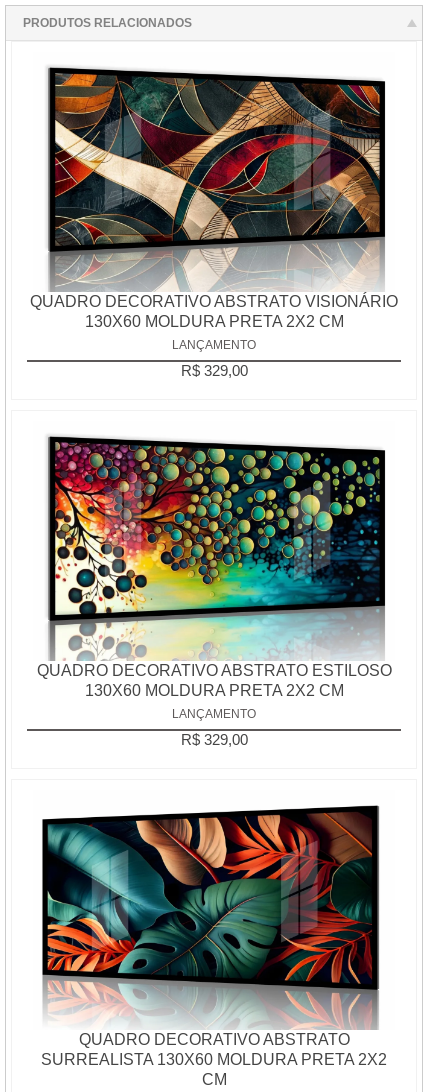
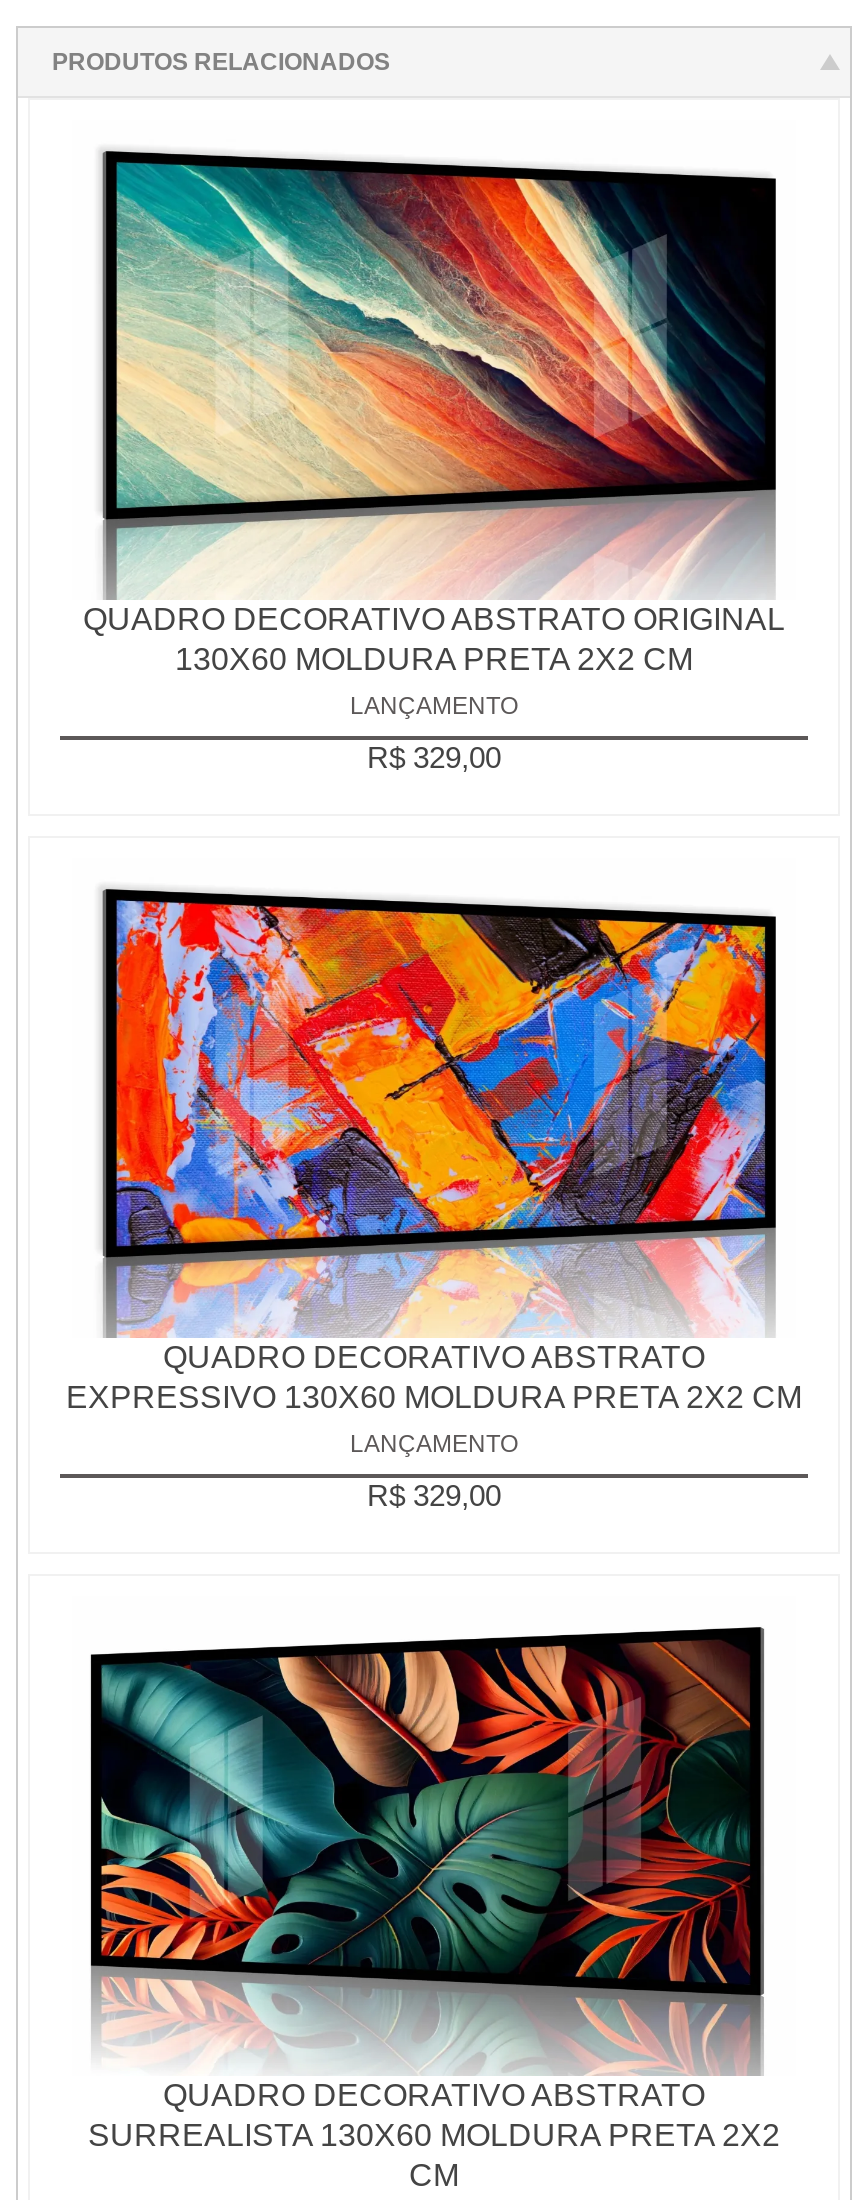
- [image]
- QUADRO DECORATIVO ABSTRATO VISIONÁRIO
+ [image]
+ QUADRO DECORATIVO ABSTRATO ORIGINAL

- [image]
- QUADRO DECORATIVO ABSTRATO ESTILOSO
- 130X60 MOLDURA PRETA 2X2 CM
+ [image]
+ QUADRO DECORATIVO ABSTRATO
+ EXPRESSIVO 130X60 MOLDURA PRETA 2X2 CM
